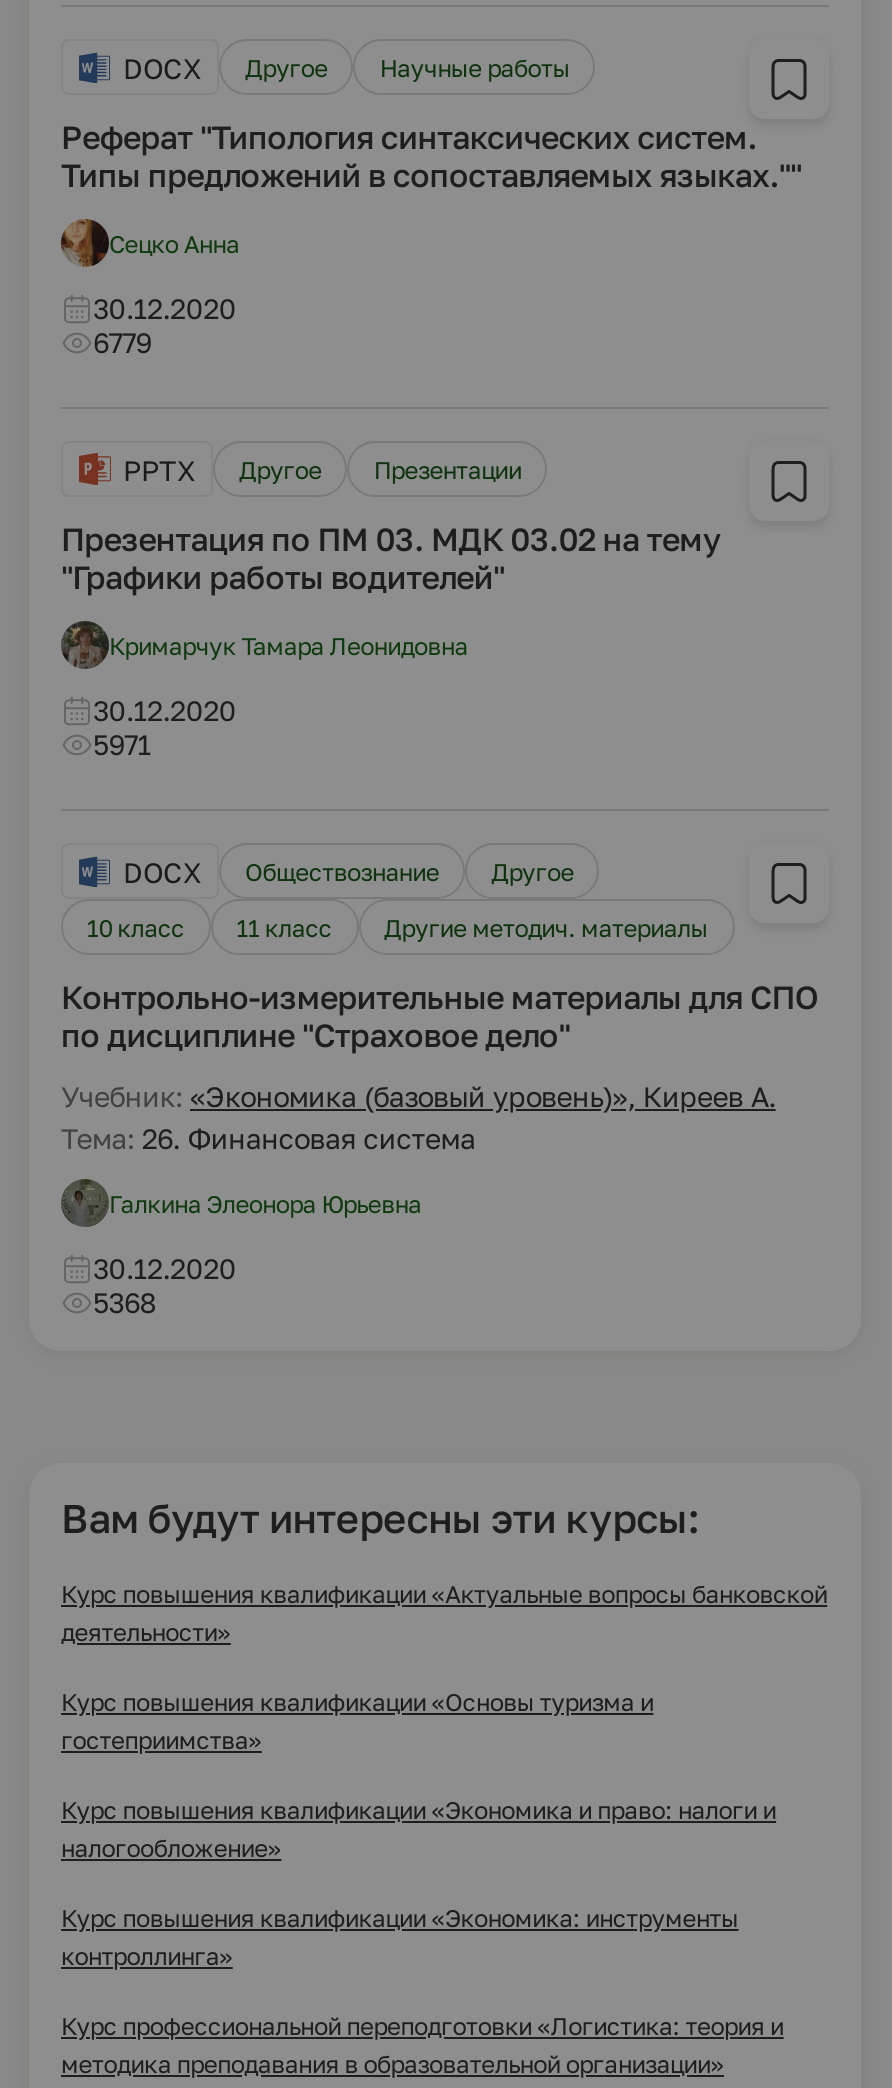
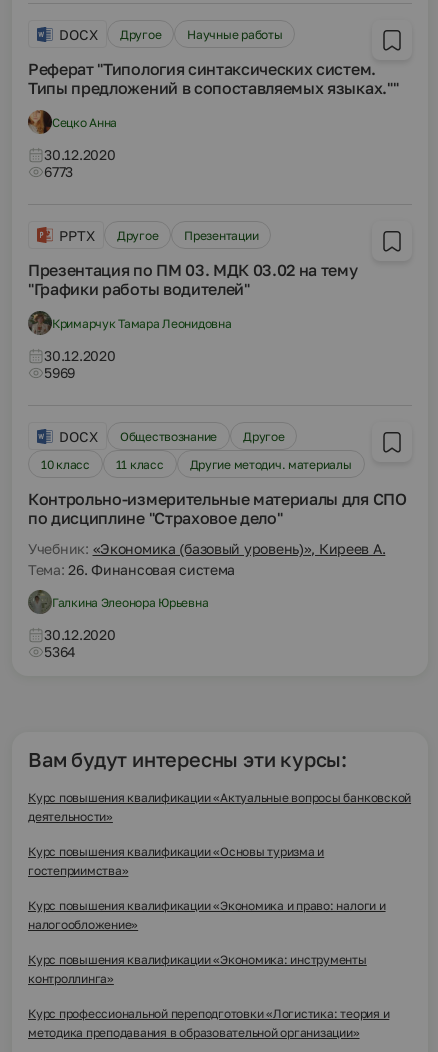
- 6779
+ 6773

- 5971
+ 5969

- 5368
+ 5364
